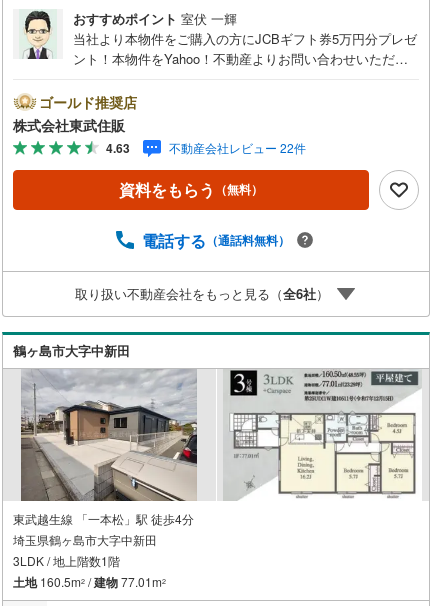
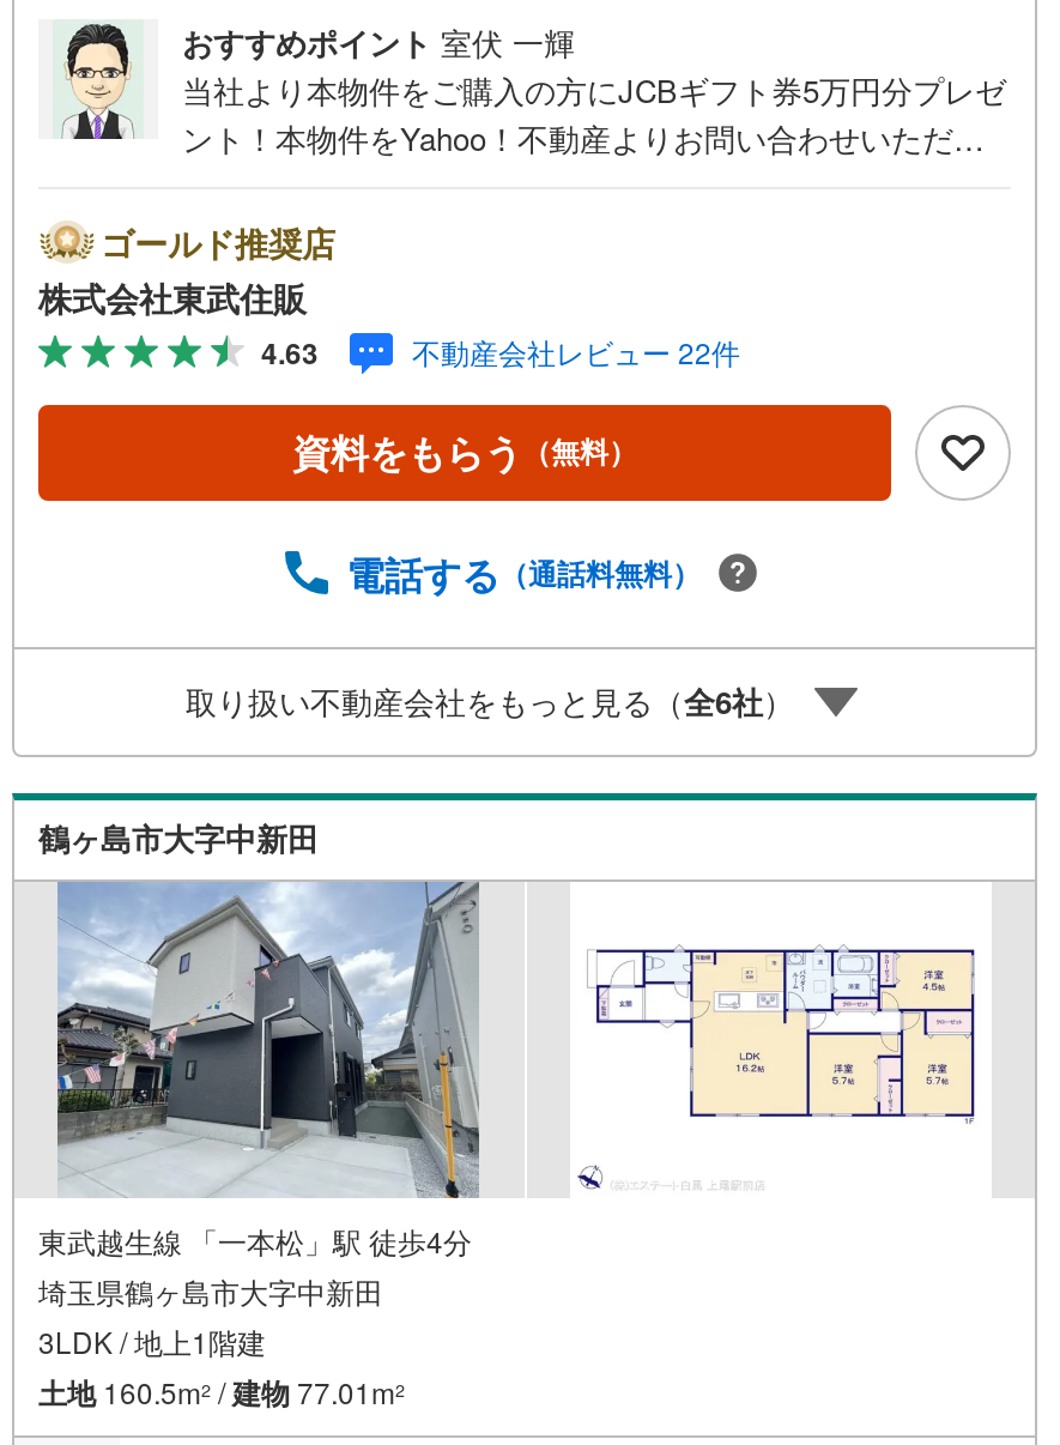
- [image]
+ [image]

- [image]
+ [image]

- 3LDK / 地上階数1階
+ 3LDK / 地上1階建
